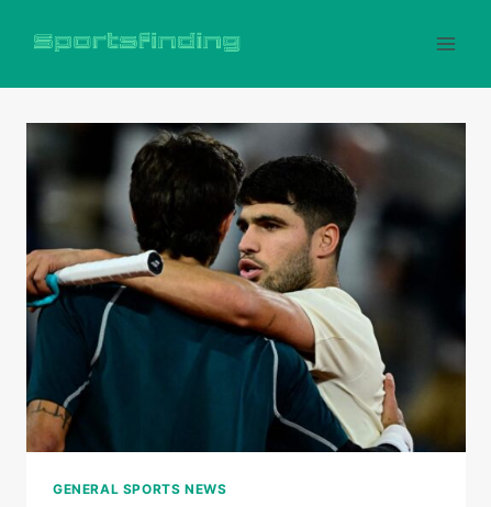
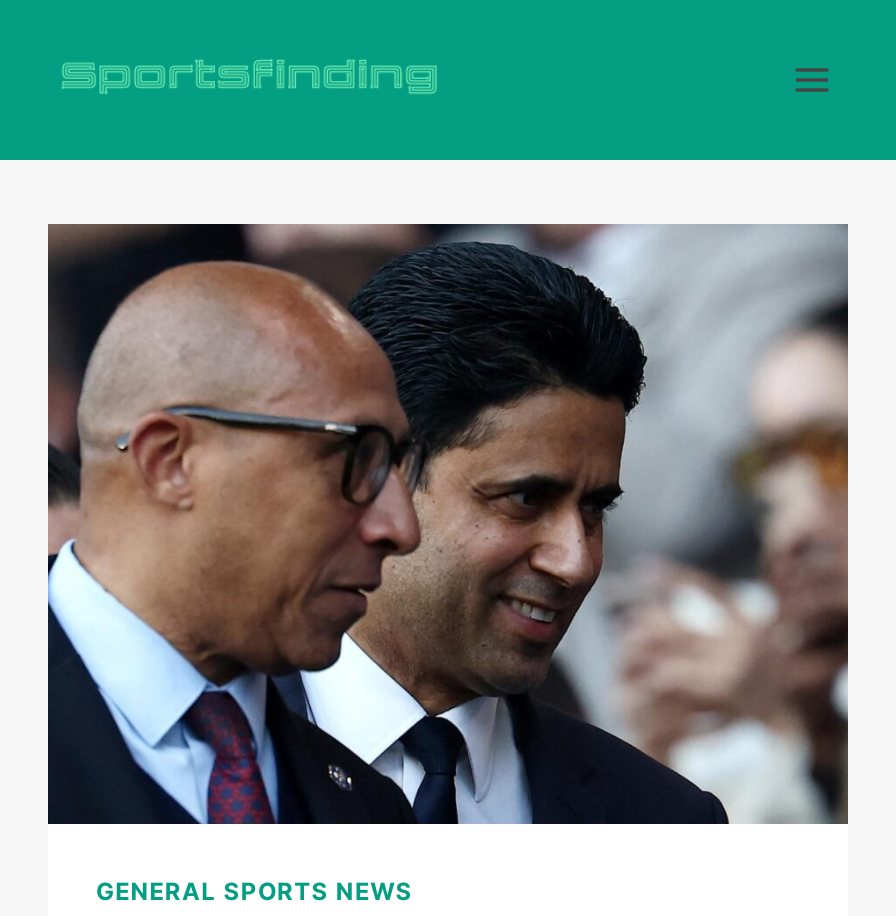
- [image]
+ [image]
